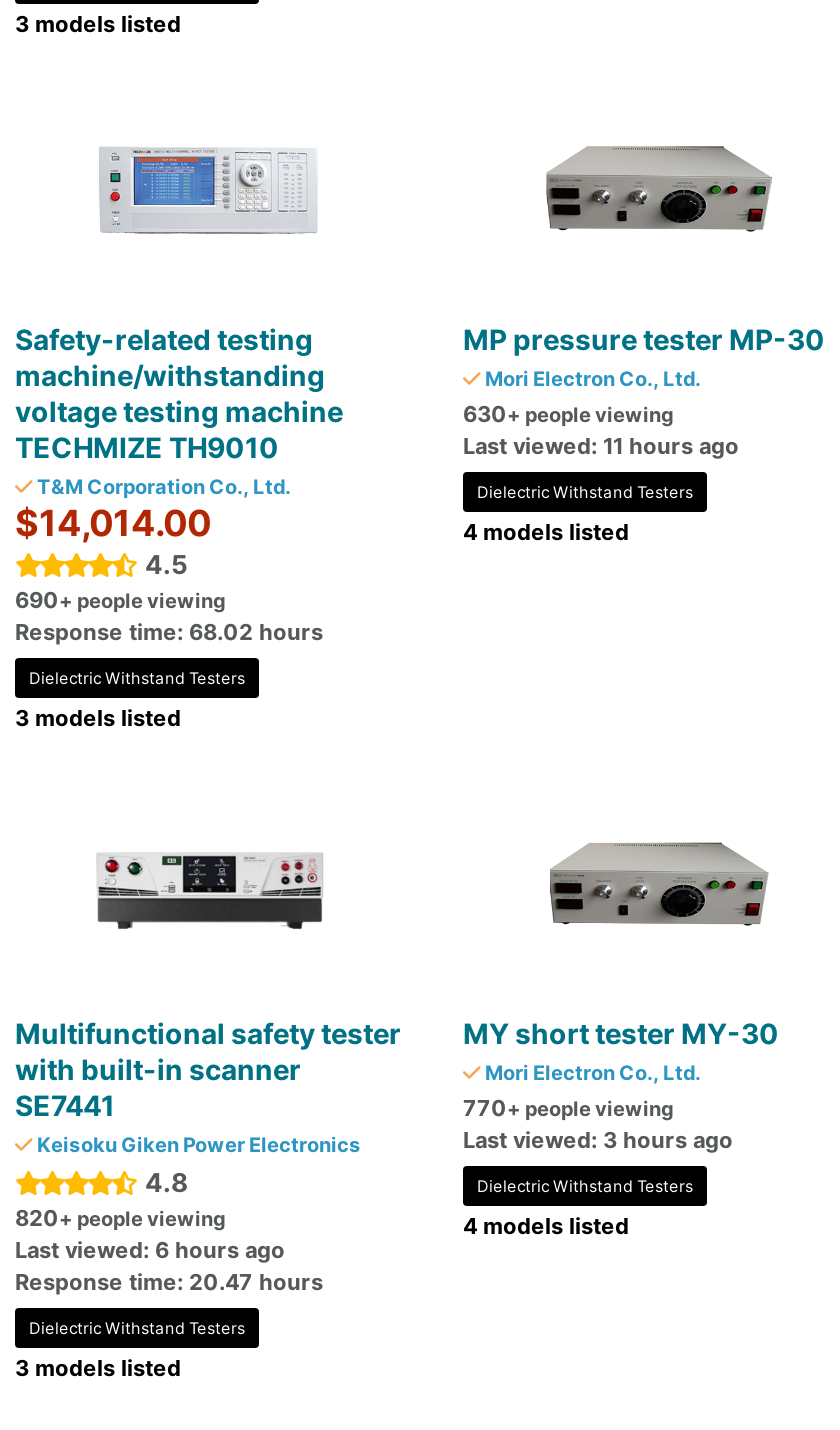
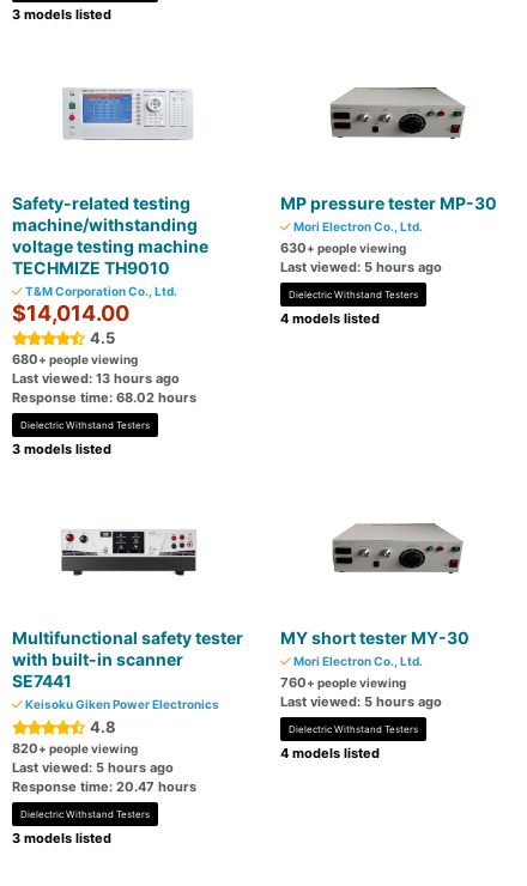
- Last viewed: 11 hours ago
+ Last viewed: 5 hours ago

- 690+ people viewing
+ 680+ people viewing
+ Last viewed: 13 hours ago

- 770+ people viewing
+ 760+ people viewing

- Last viewed: 3 hours ago
+ Last viewed: 5 hours ago

- Last viewed: 6 hours ago
+ Last viewed: 5 hours ago
